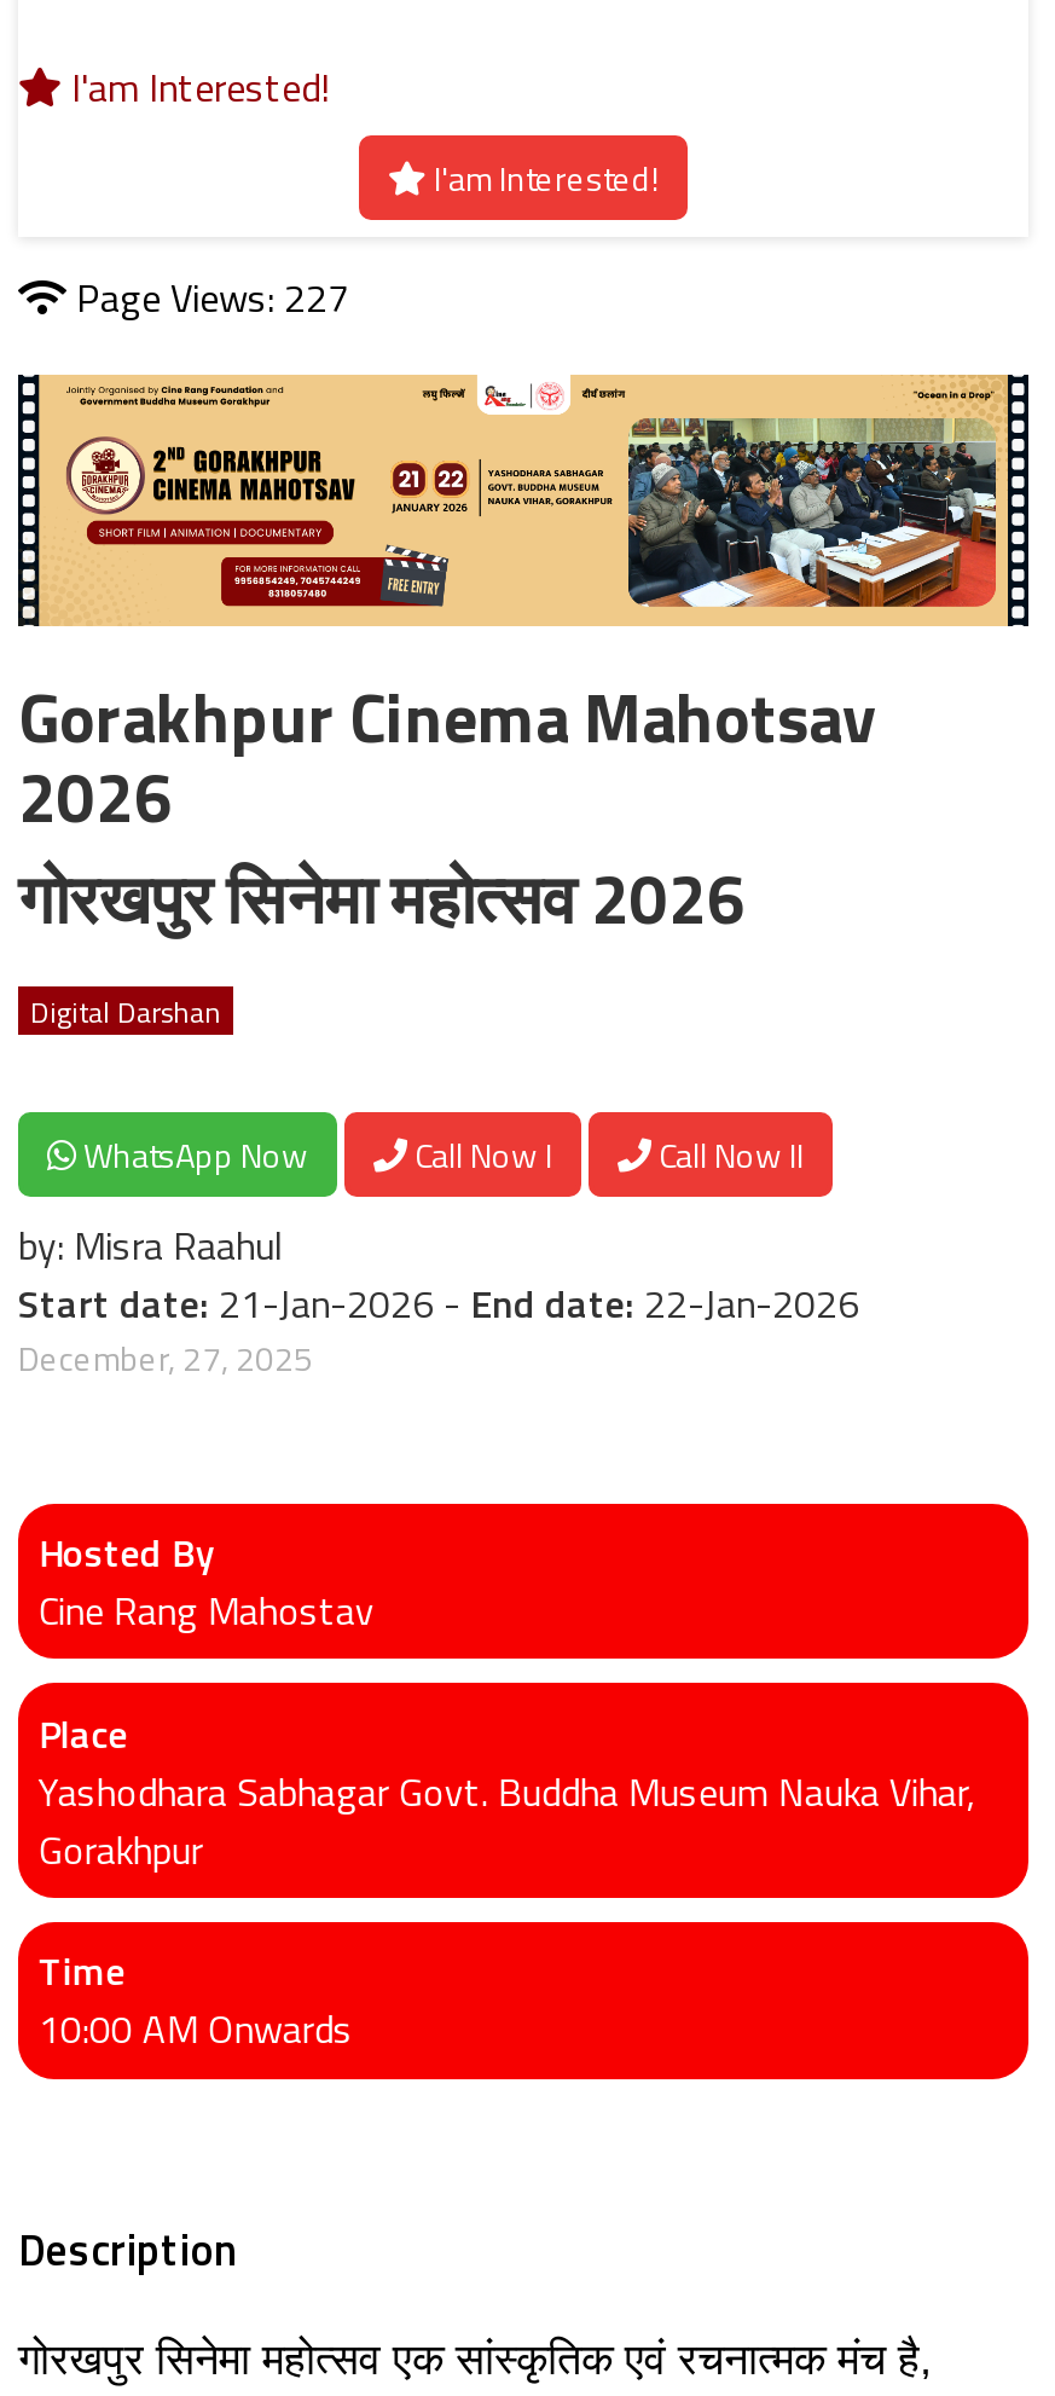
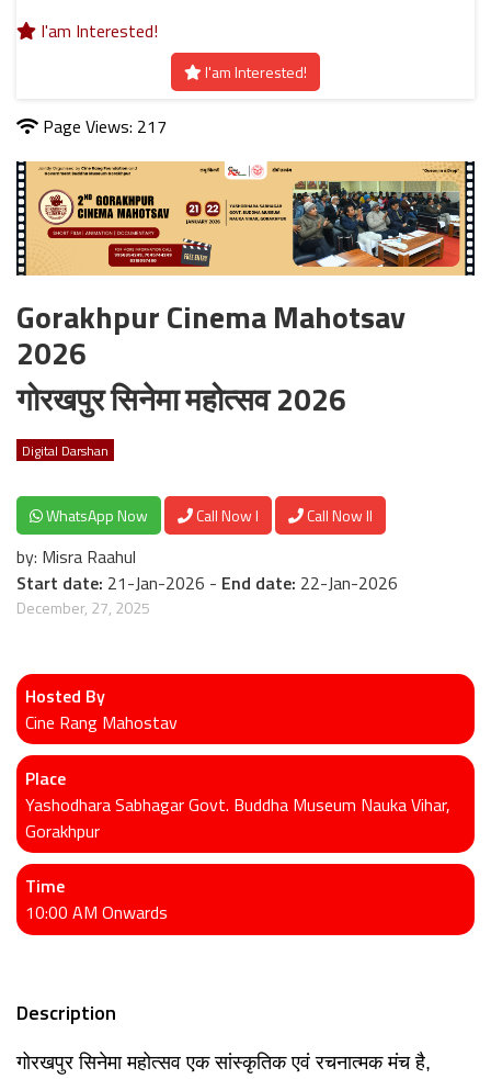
- Page Views: 227
+ Page Views: 217
